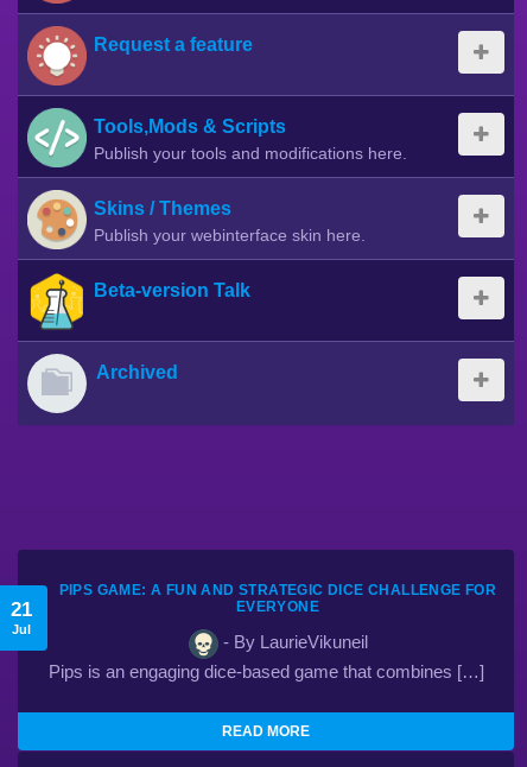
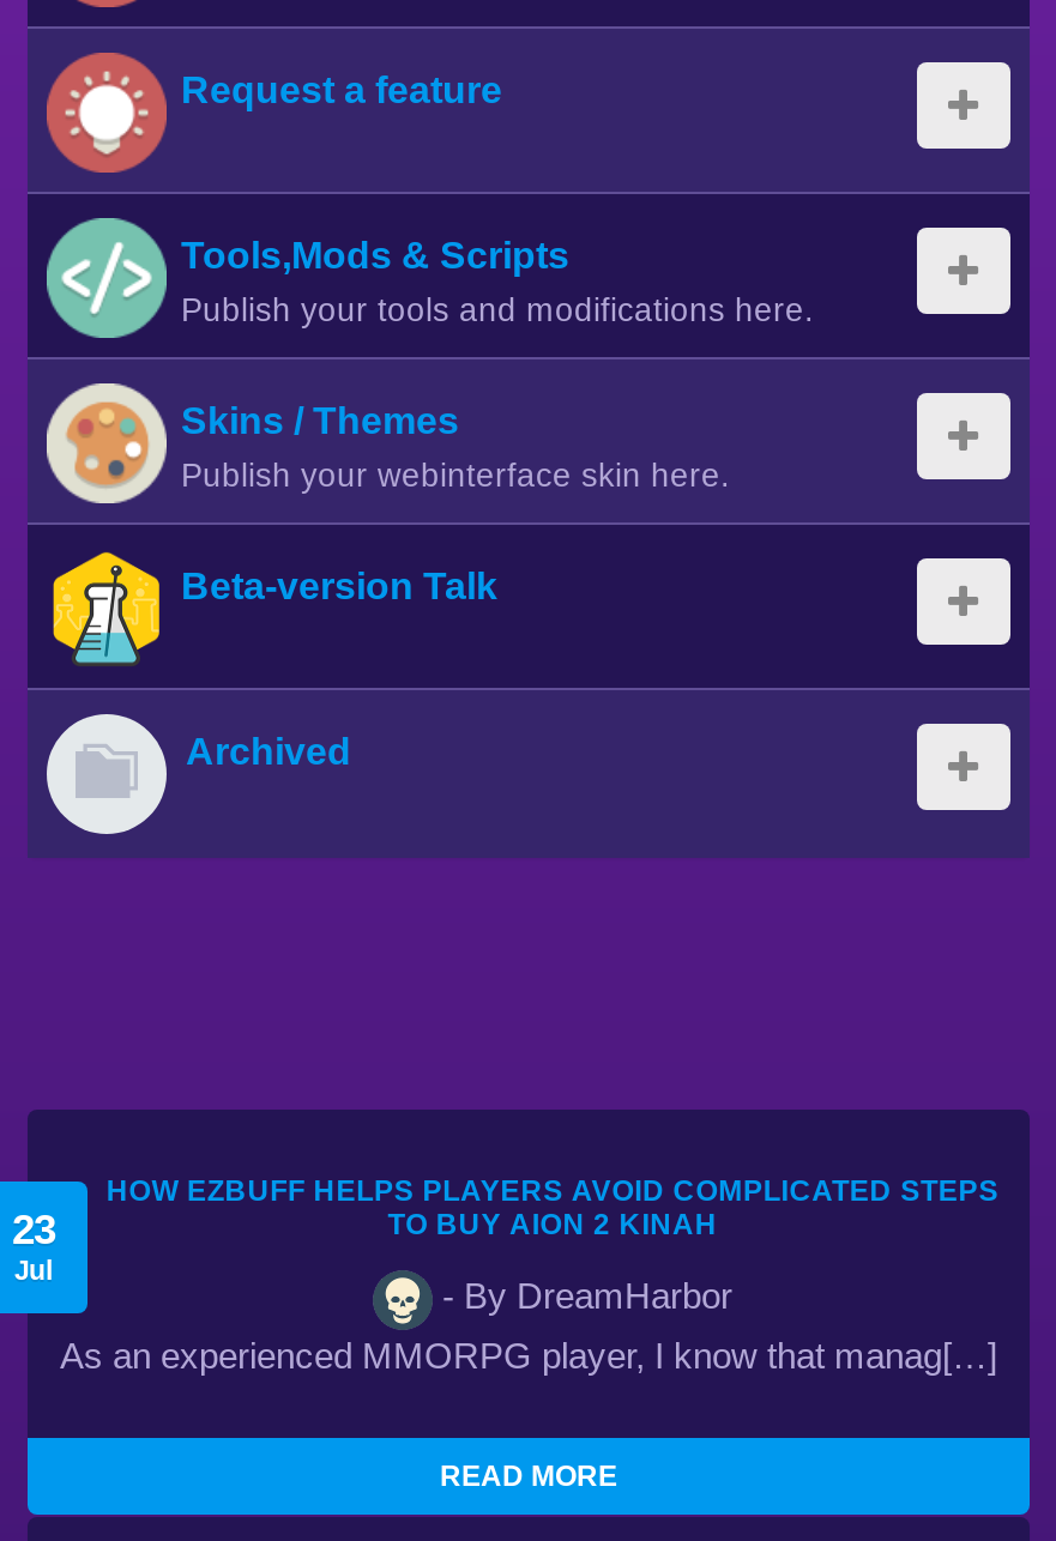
- PIPS GAME: A FUN AND STRATEGIC DICE CHALLENGE FOR
- EVERYONE
+ HOW EZBUFF HELPS PLAYERS AVOID COMPLICATED STEPS
+ TO BUY AION 2 KINAH

- 21
+ 23

- - By LaurieVikuneil
+ - By DreamHarbor

- Pips is an engaging dice-based game that combines […]
+ As an experienced MMORPG player, I know that manag[…]
